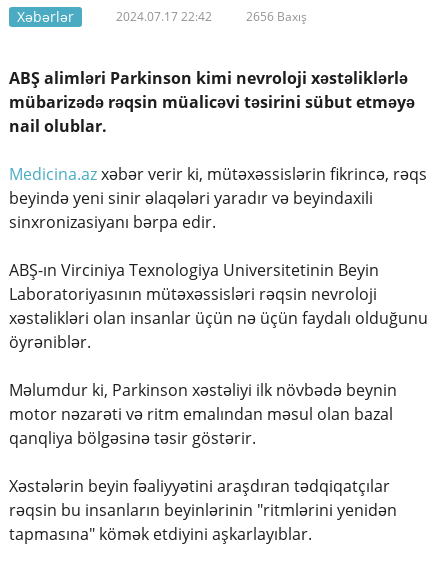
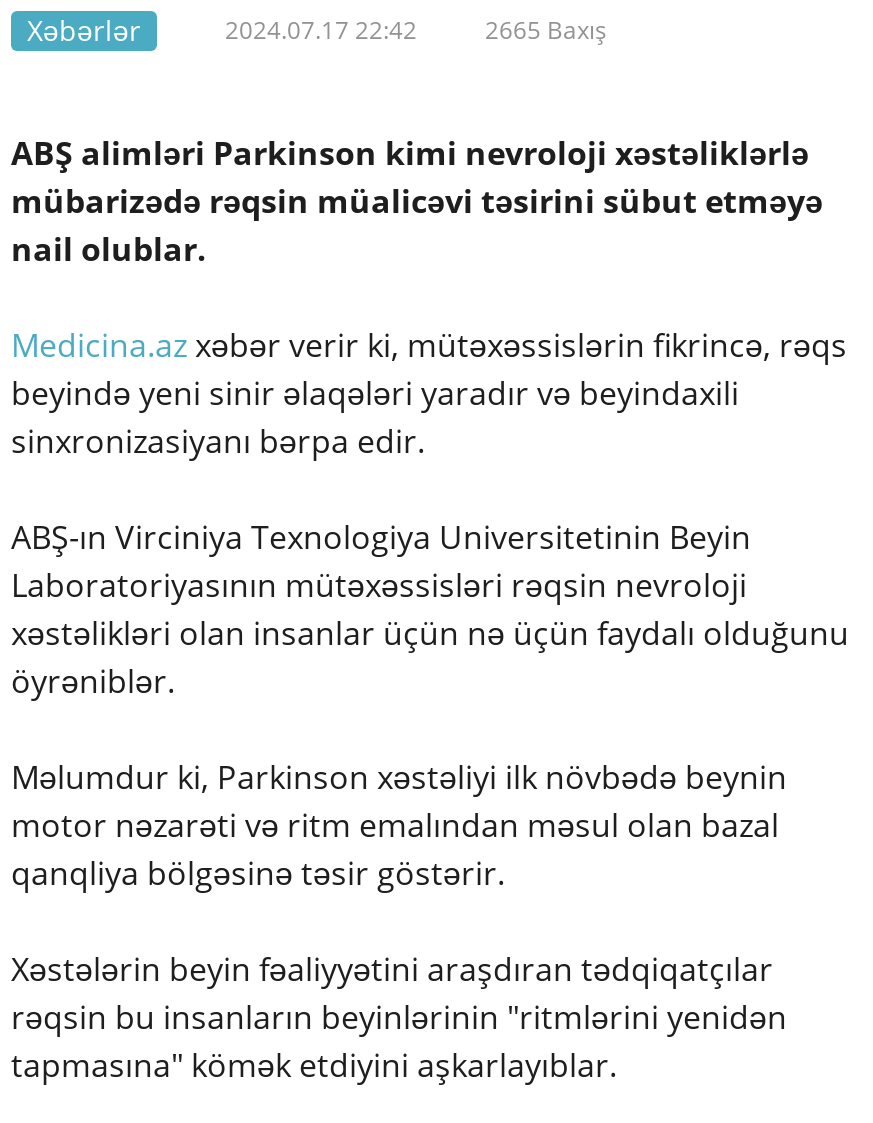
- 2024.07.17 22:42 2656 Baxış
+ 2024.07.17 22:42 2665 Baxış
